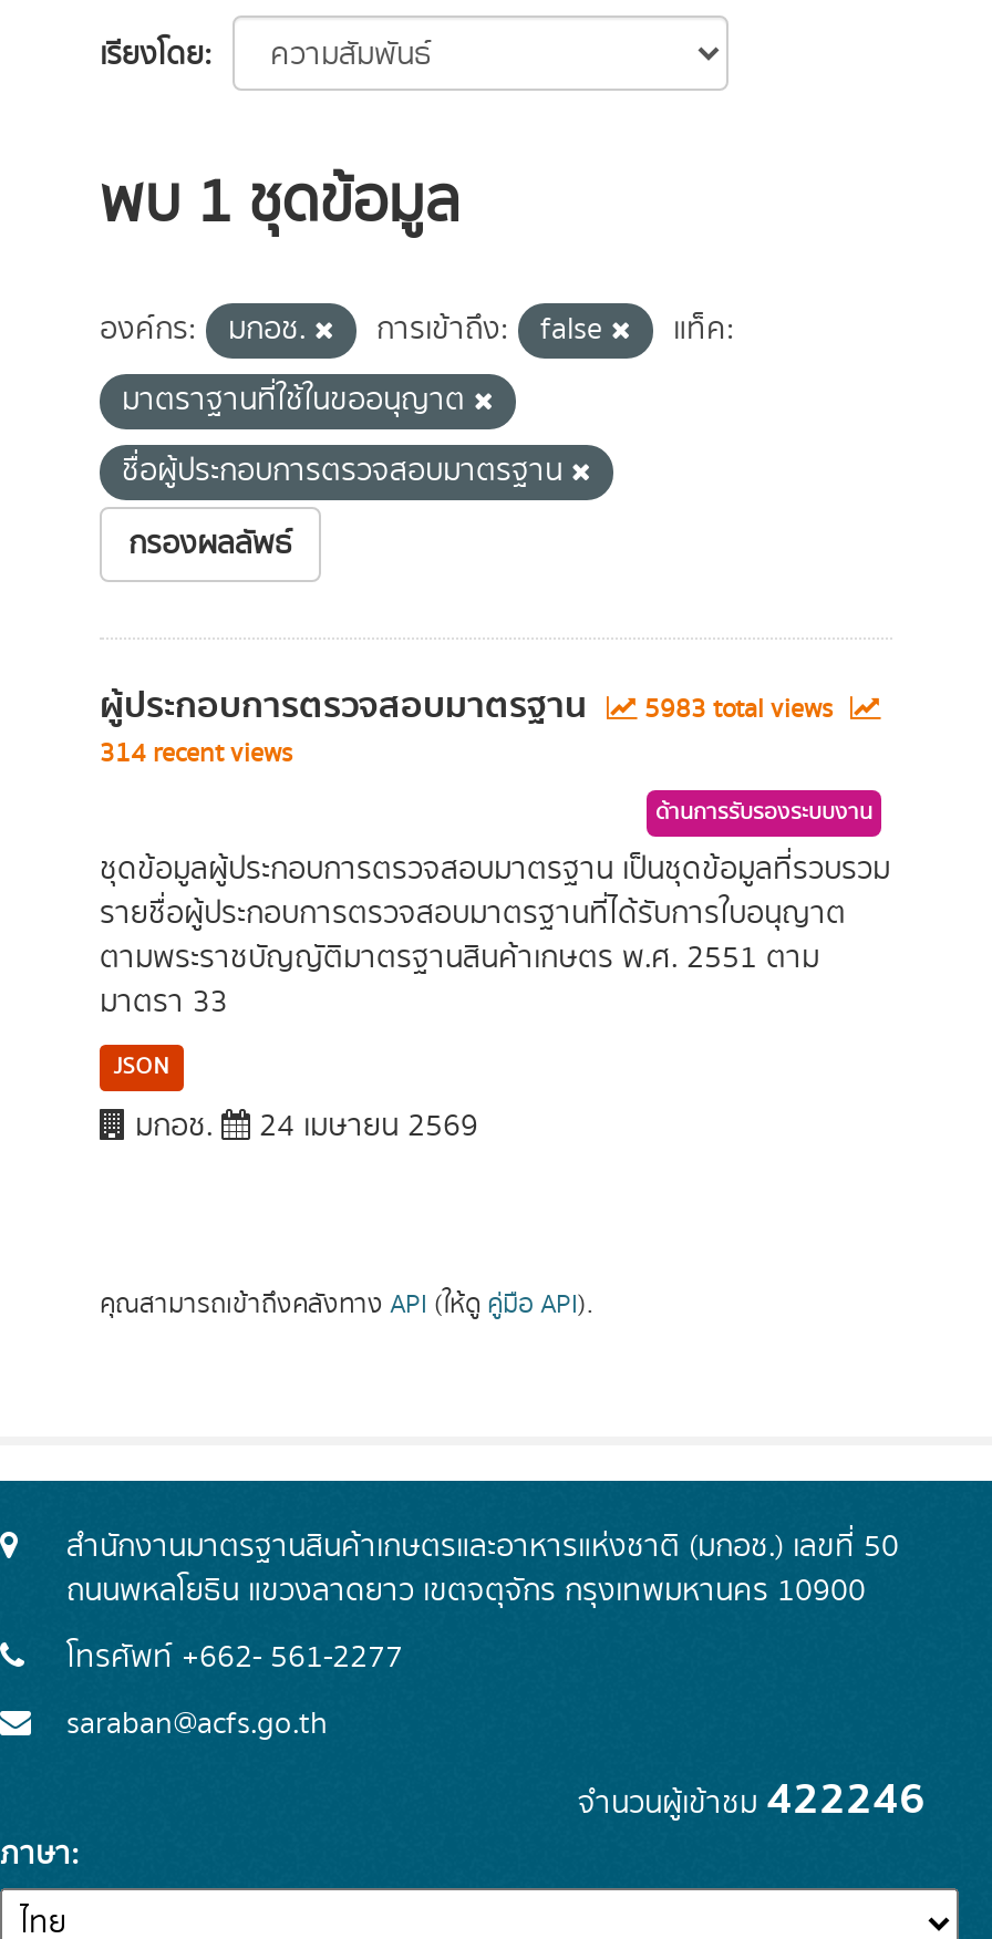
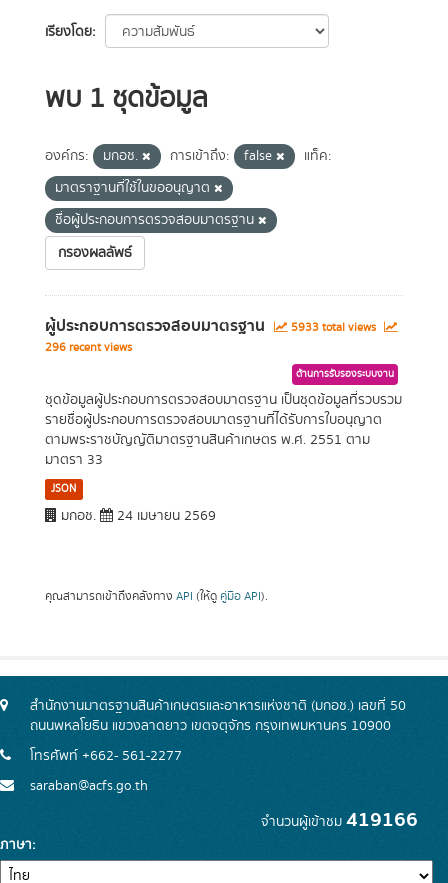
- ผู้ประกอบการตรวจสอบมาตรฐาน 5983 total views
+ ผู้ประกอบการตรวจสอบมาตรฐาน 5933 total views

- 314 recent views
+ 296 recent views

- จำนวนผู้เข้าชม422246
+ จำนวนผู้เข้าชม419166
